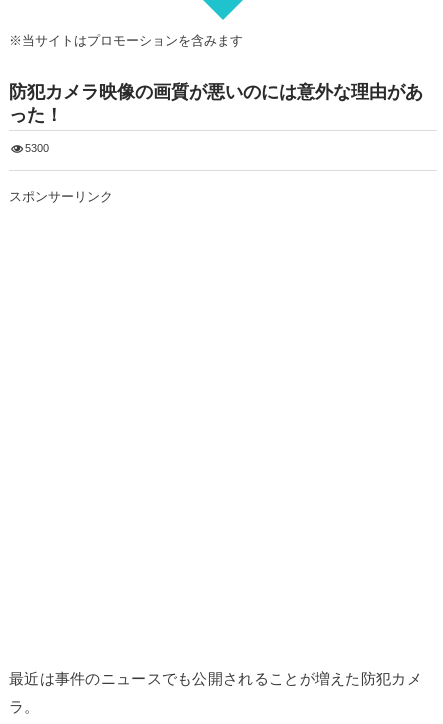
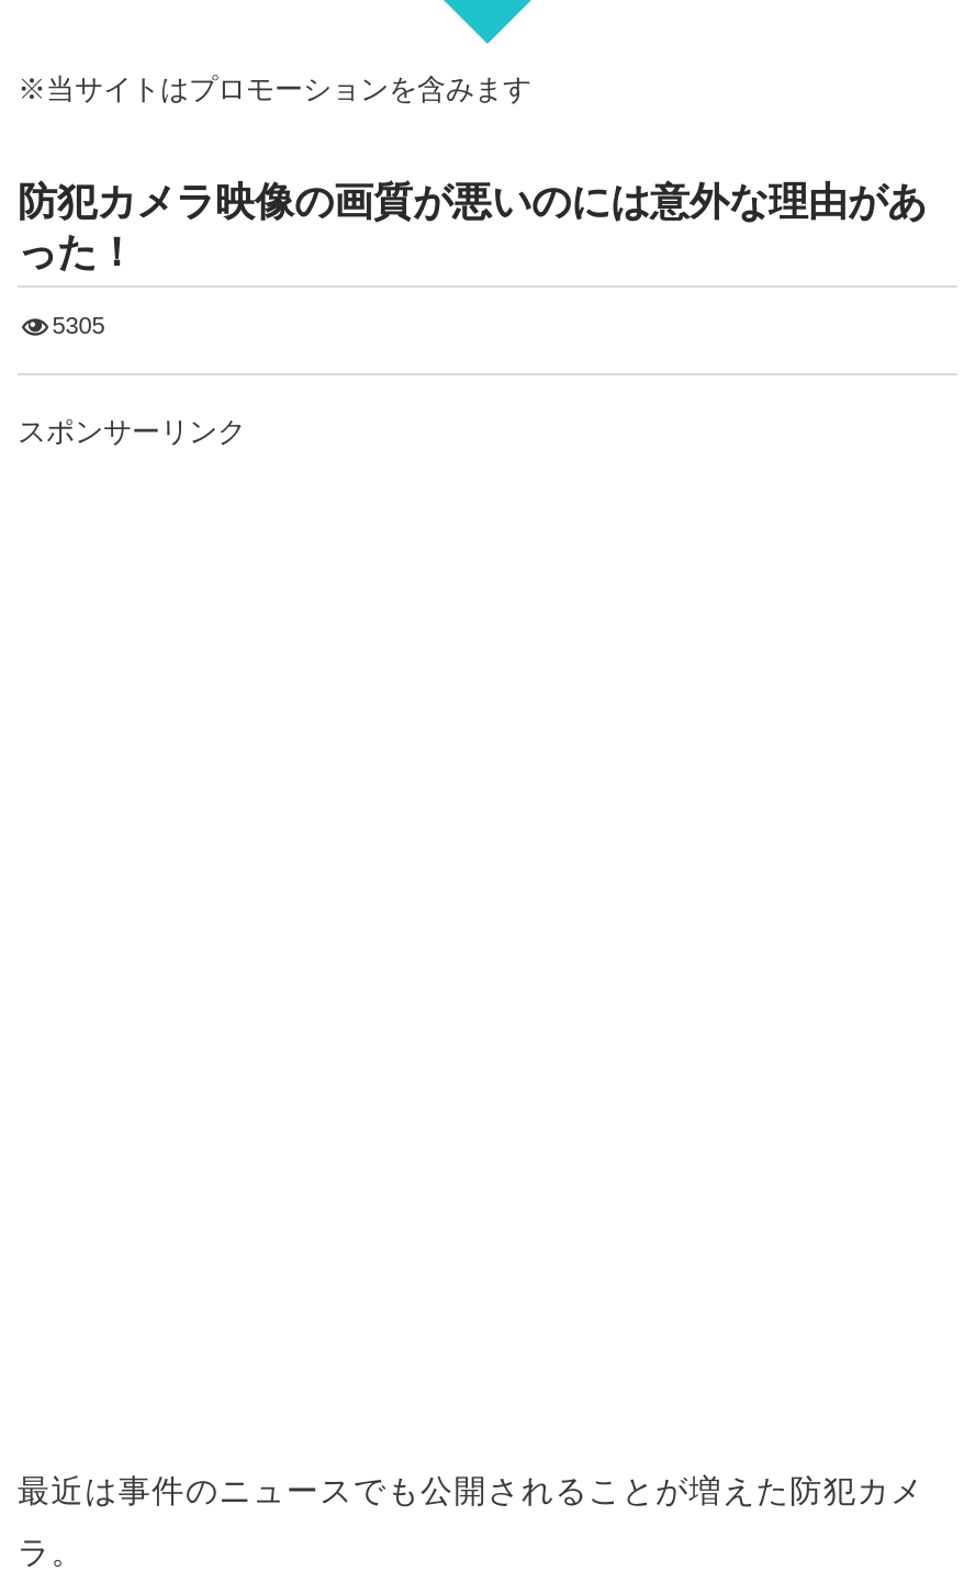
- 5300
+ 5305
